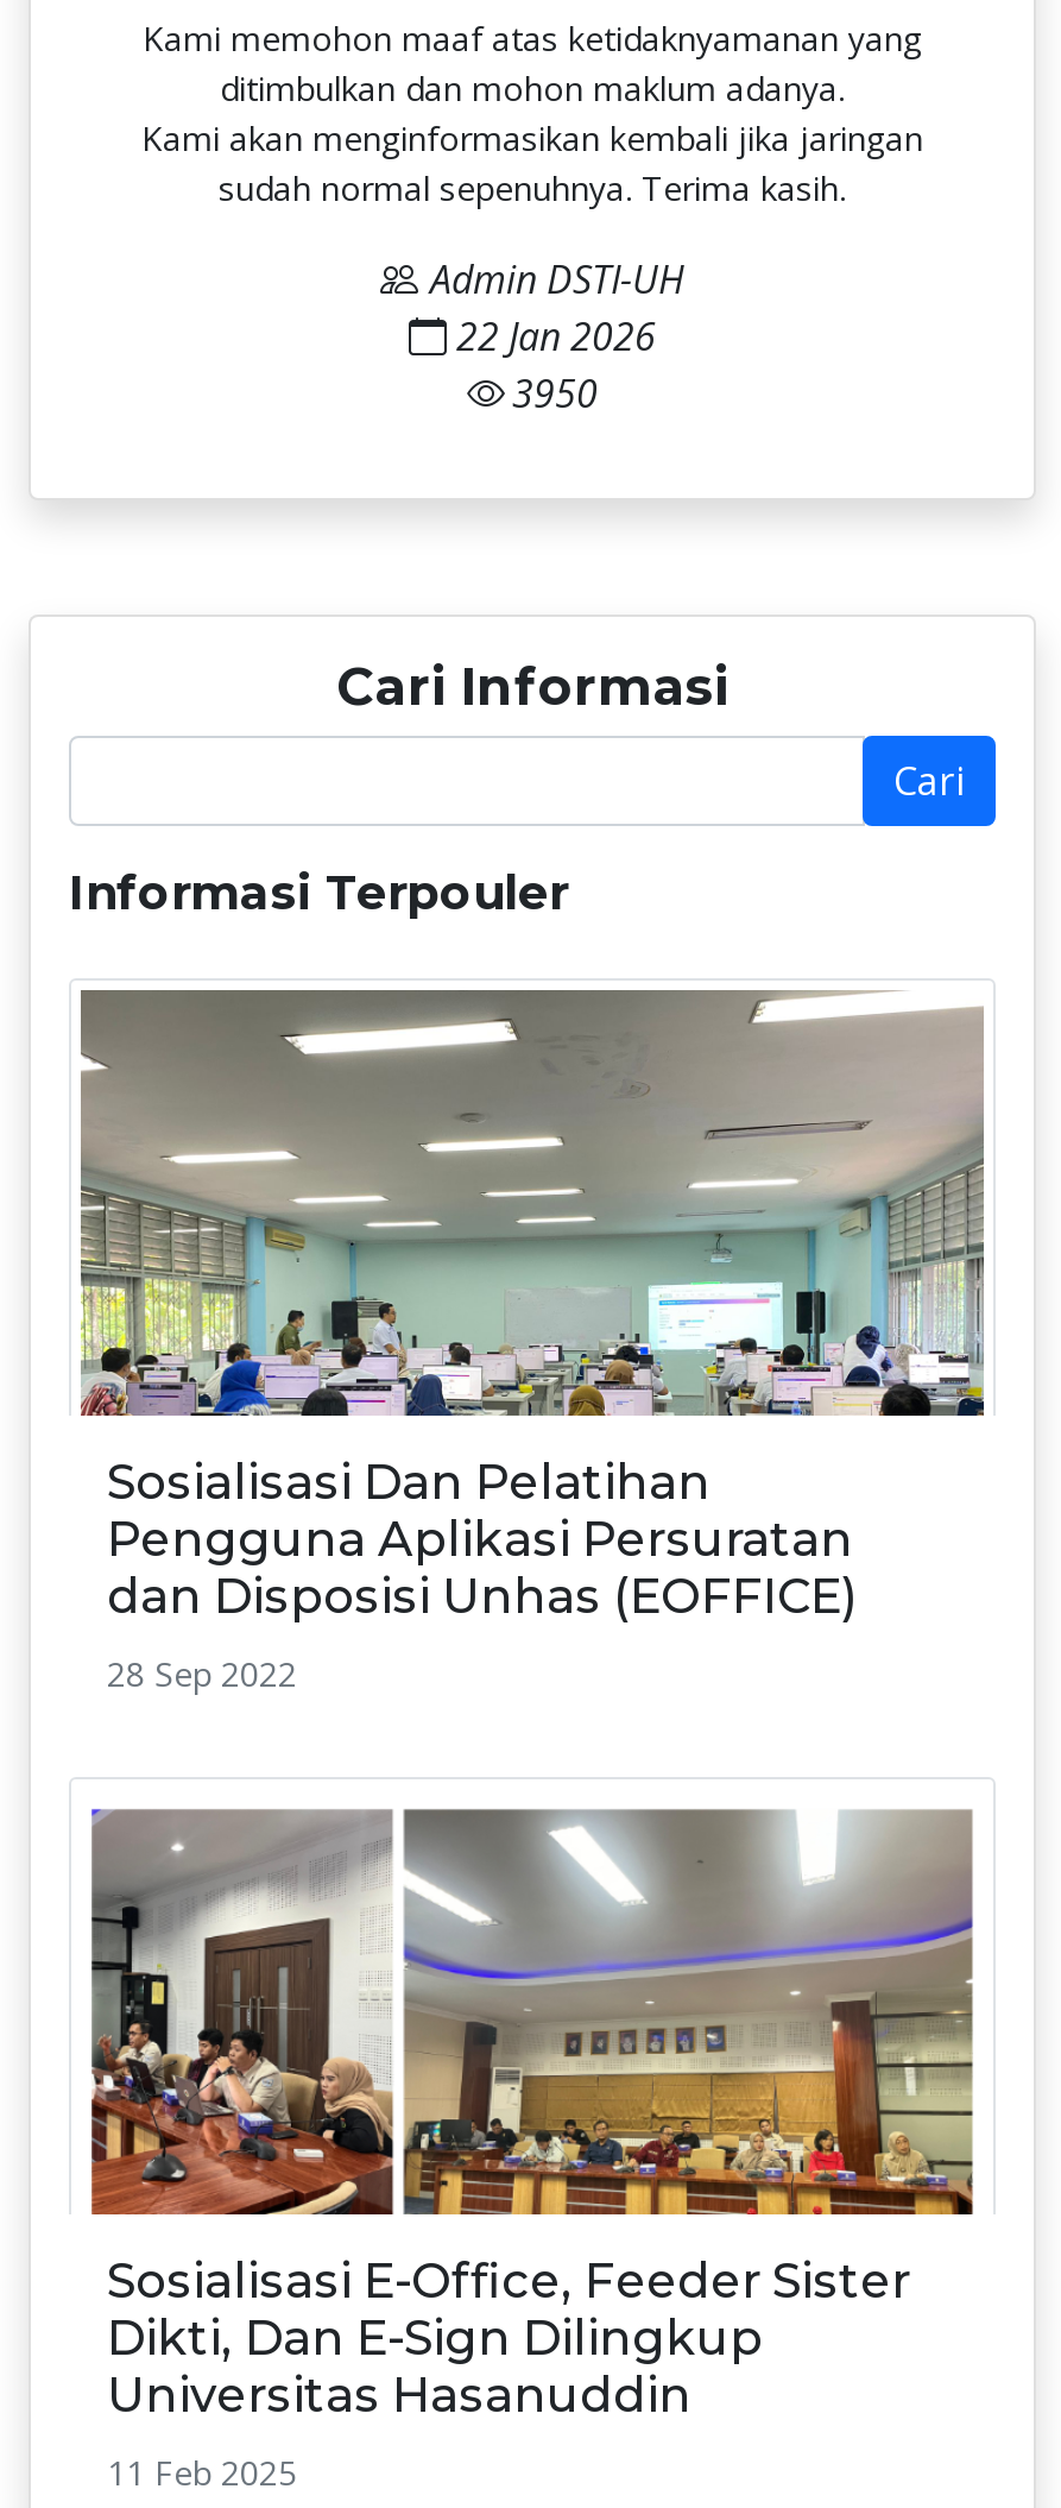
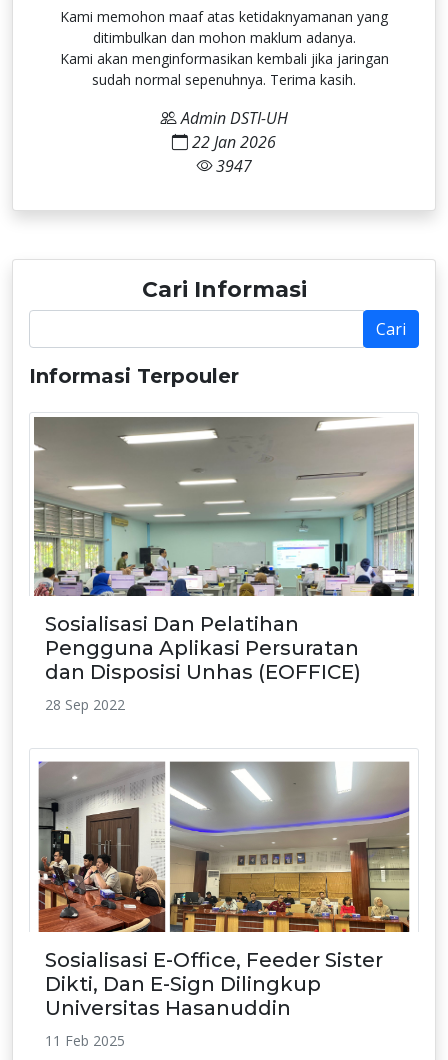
- 3950
+ 3947
